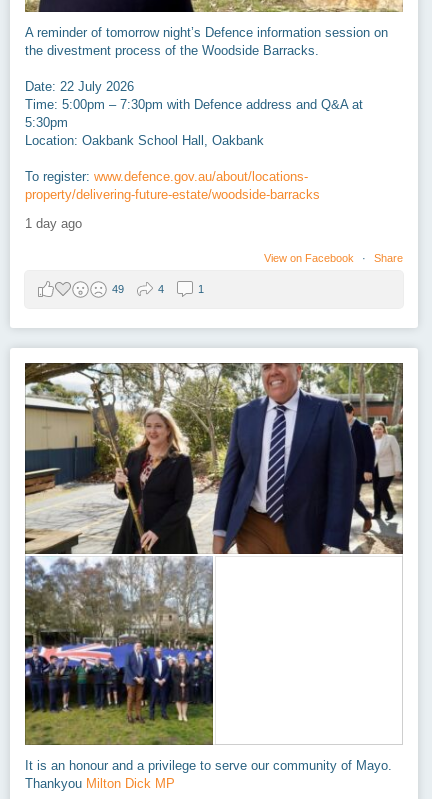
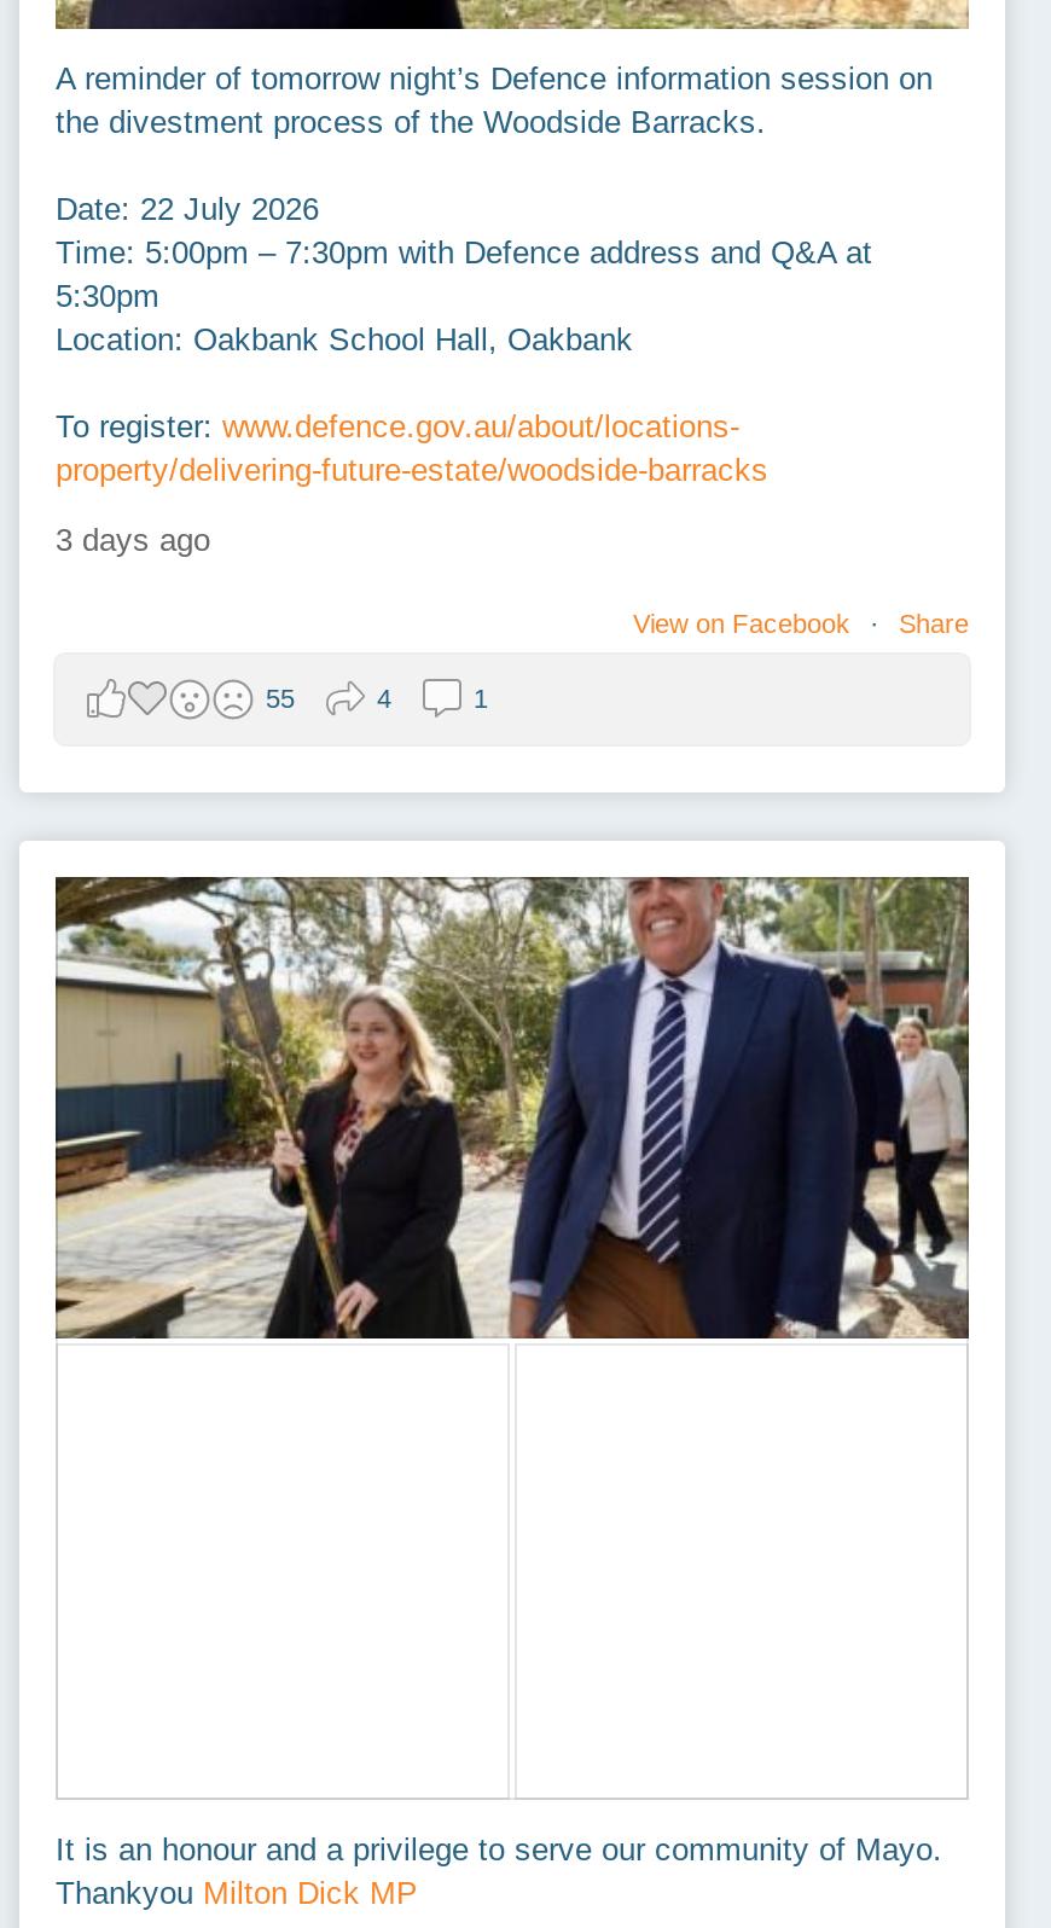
- 1 day ago
+ 3 days ago

- 49
+ 55

- [image]
